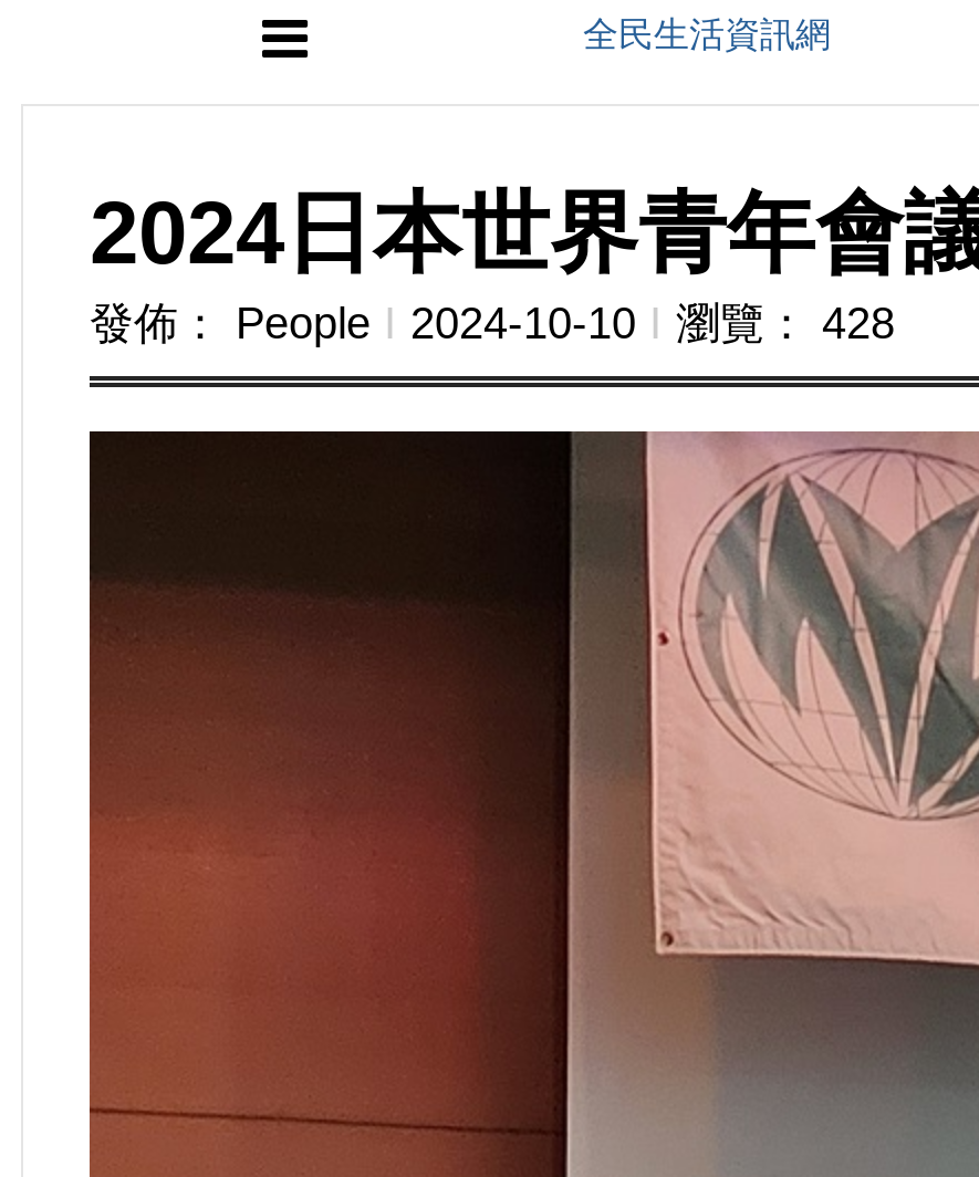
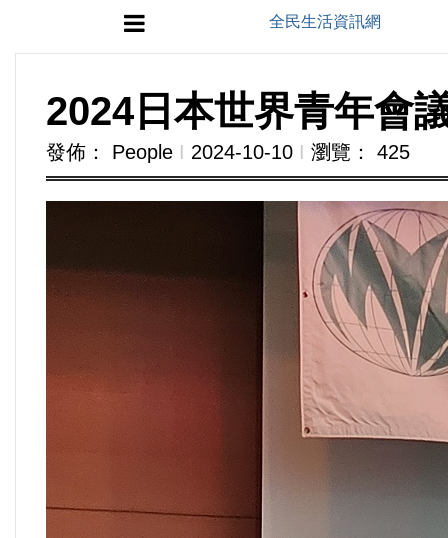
- 發佈： People Ι 2024-10-10 Ι 瀏覽： 428
+ 發佈： People Ι 2024-10-10 Ι 瀏覽： 425
